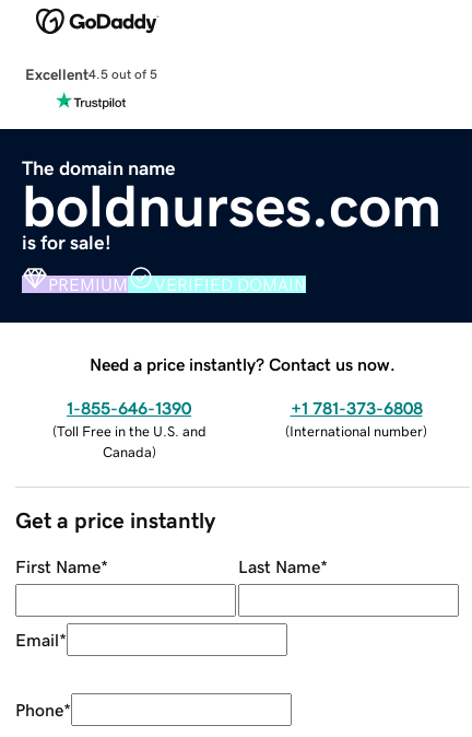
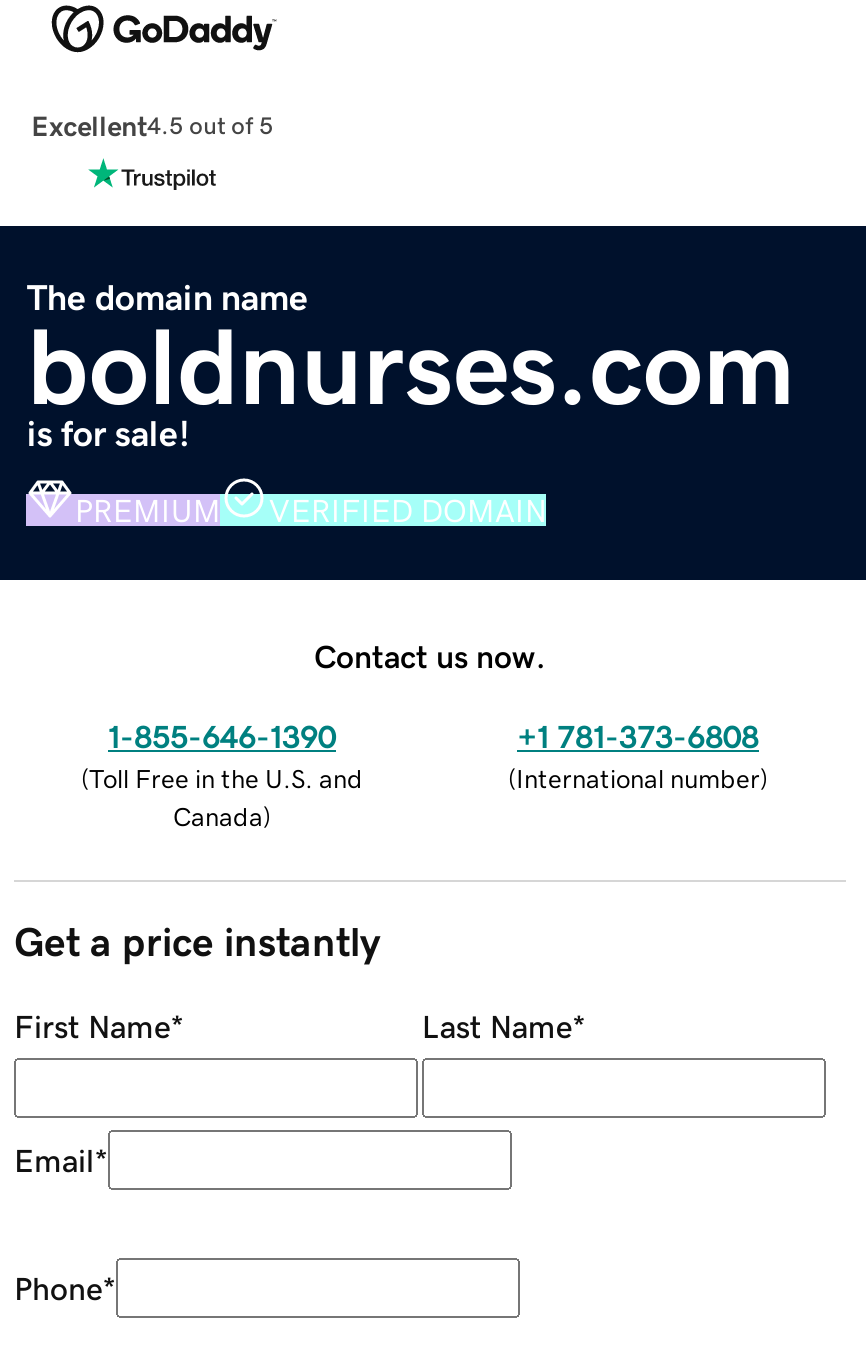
- Need a price instantly? Contact us now.
+ Contact us now.
